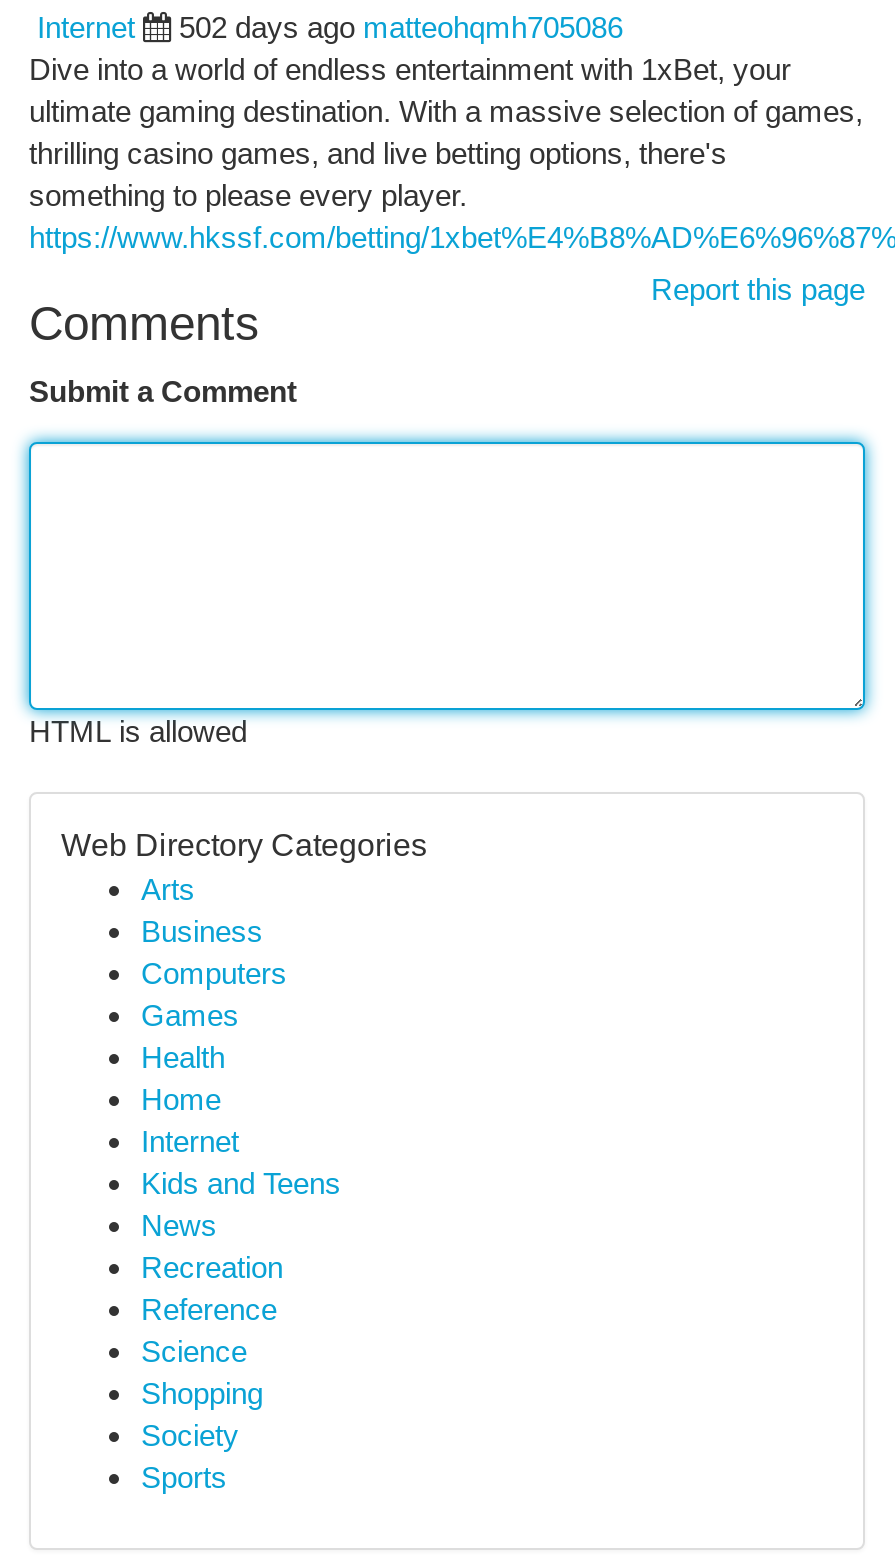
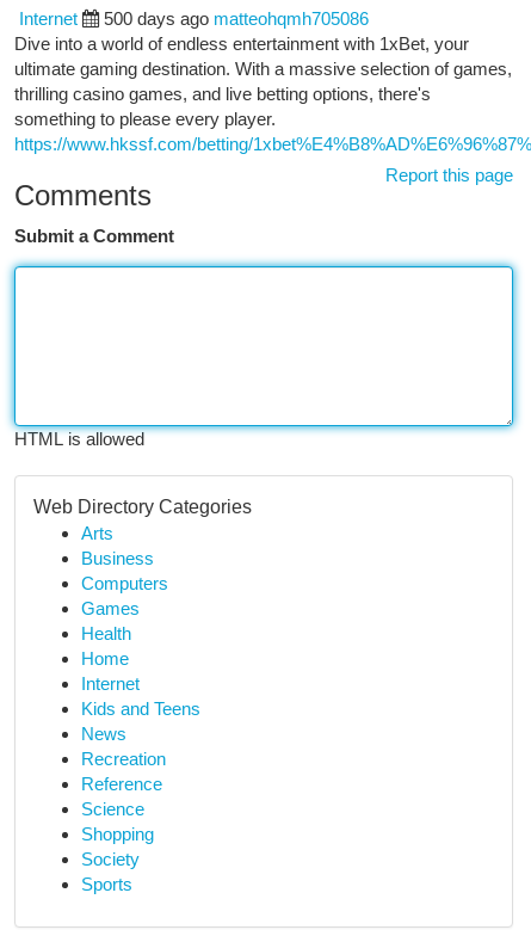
- 502 days ago matteohqmh705086
+ 500 days ago matteohqmh705086
